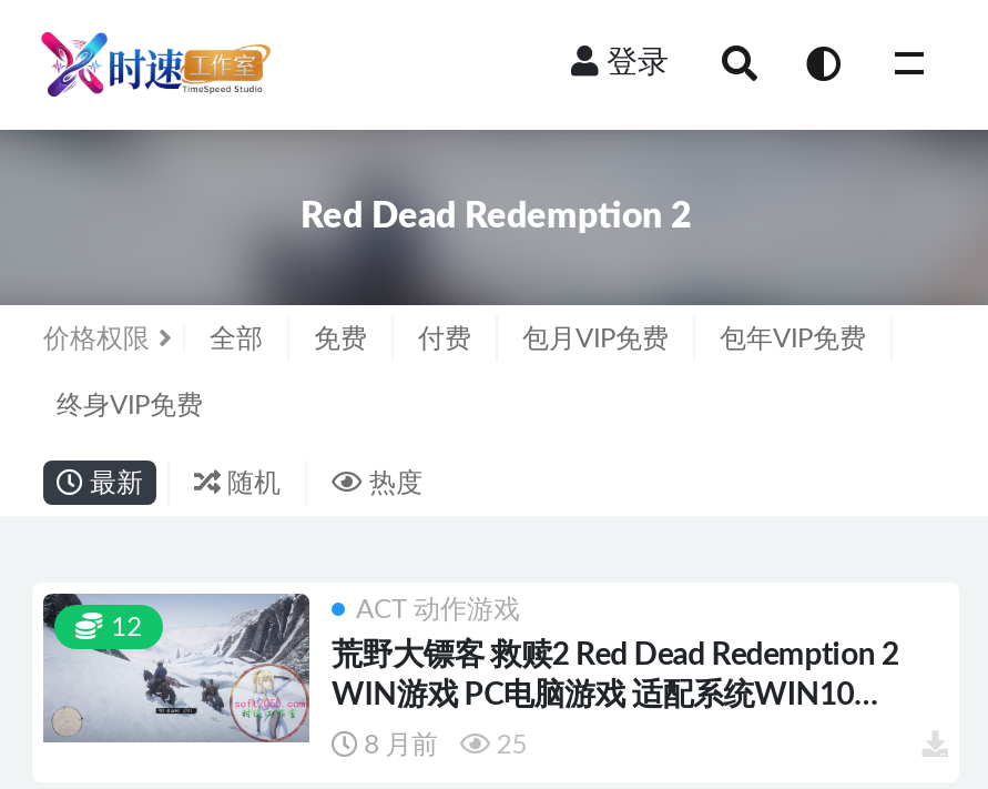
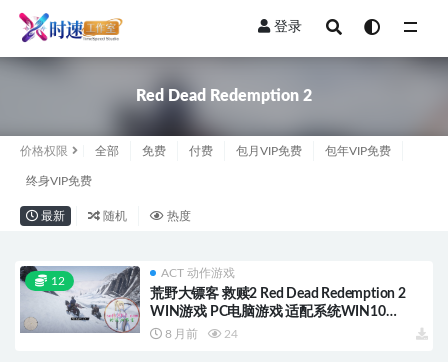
- 25
+ 24
